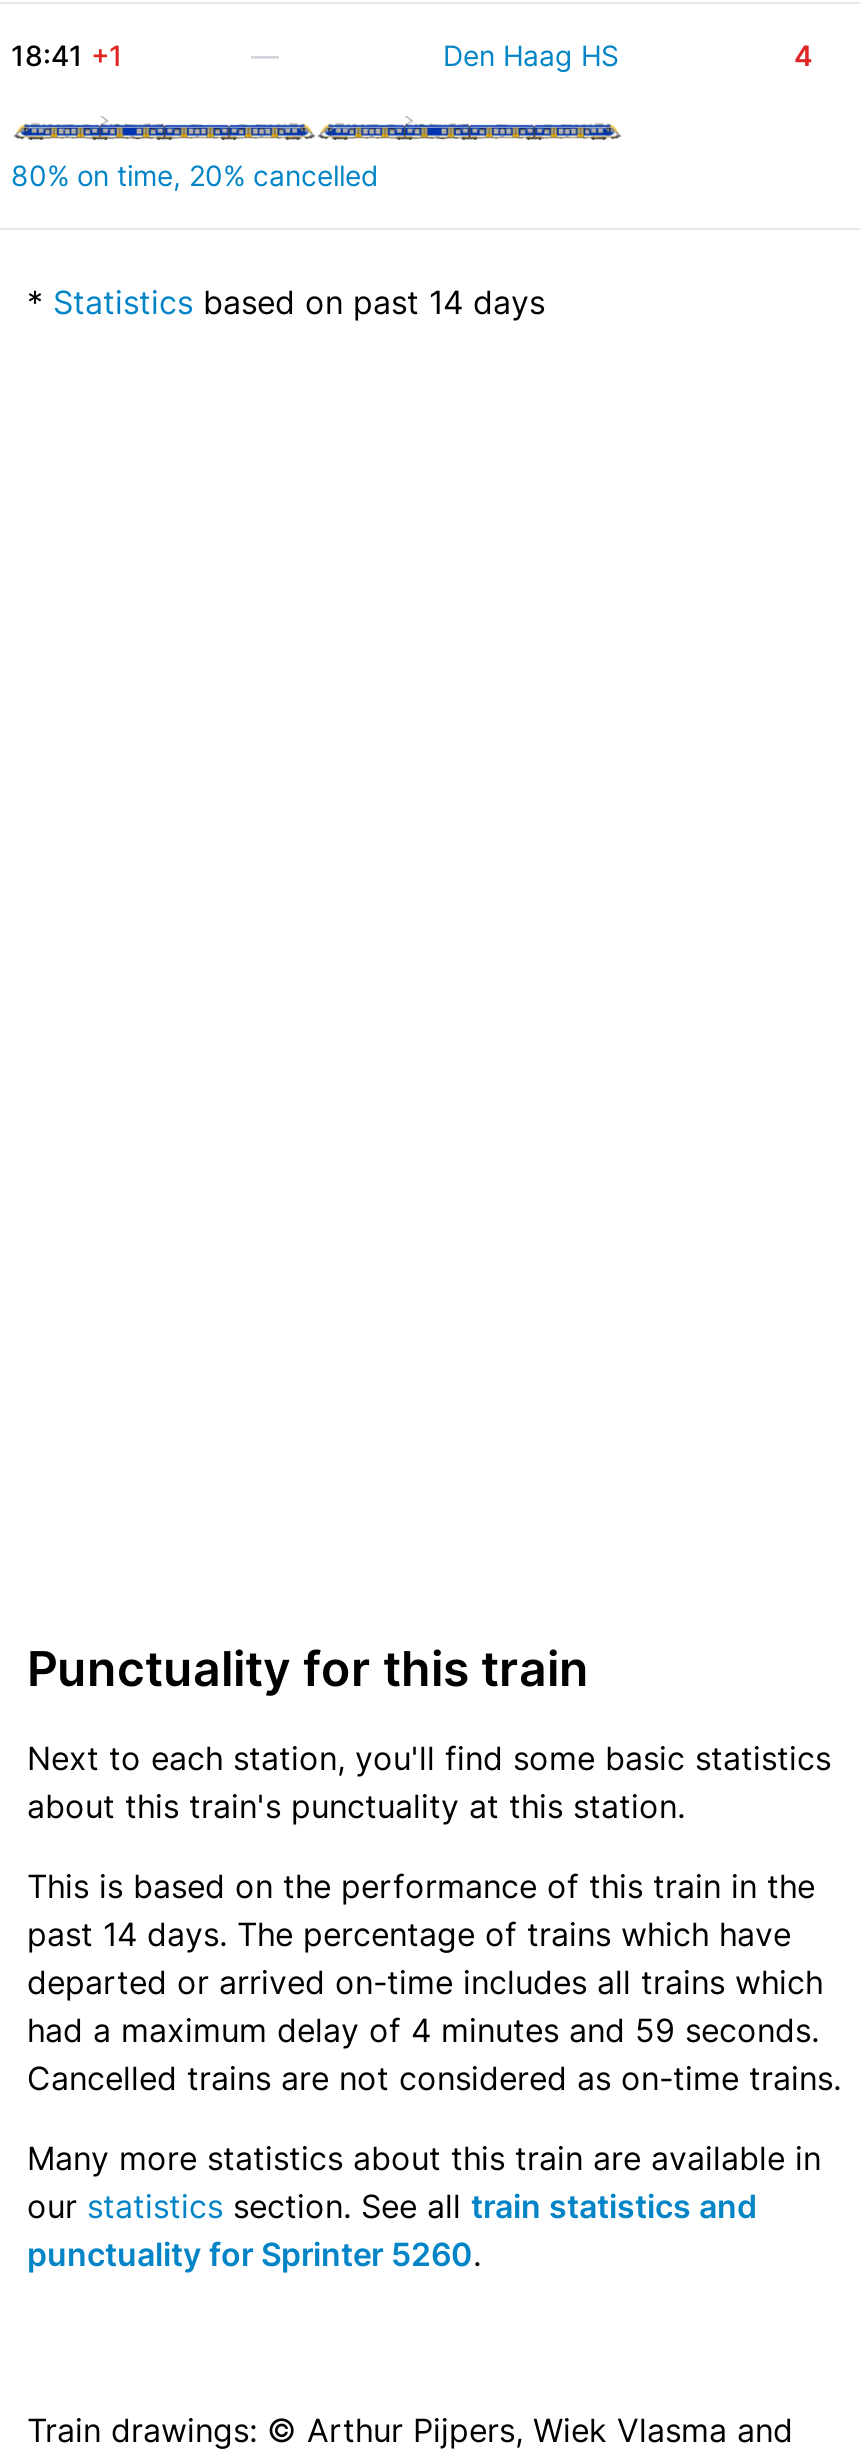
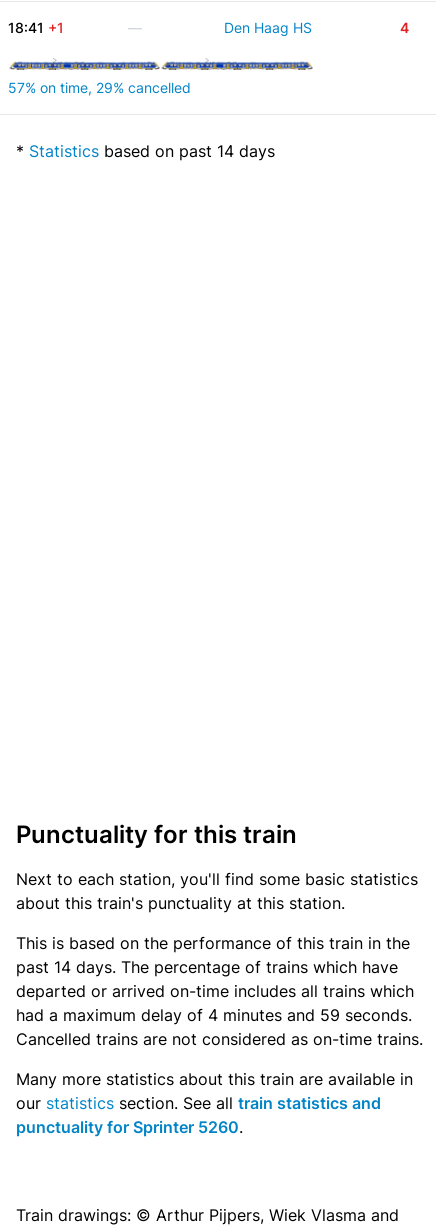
- 80% on time, 20% cancelled
+ 57% on time, 29% cancelled
